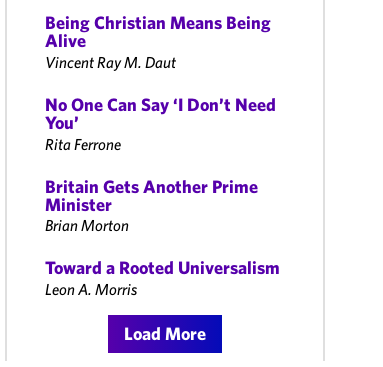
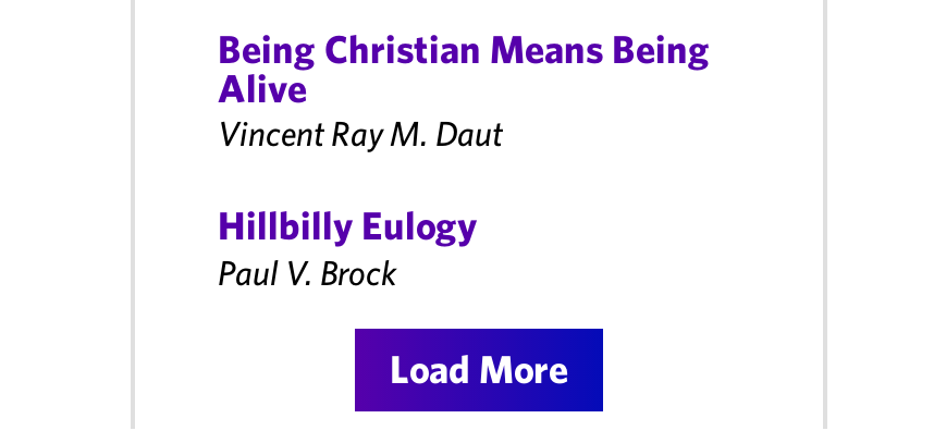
- No One Can Say ‘I Don’t Need
- You’
- Rita Ferrone
- Britain Gets Another Prime
- Minister
- Brian Morton
- Toward a Rooted Universalism
- Leon A. Morris
+ Hillbilly Eulogy
+ Paul V. Brock
